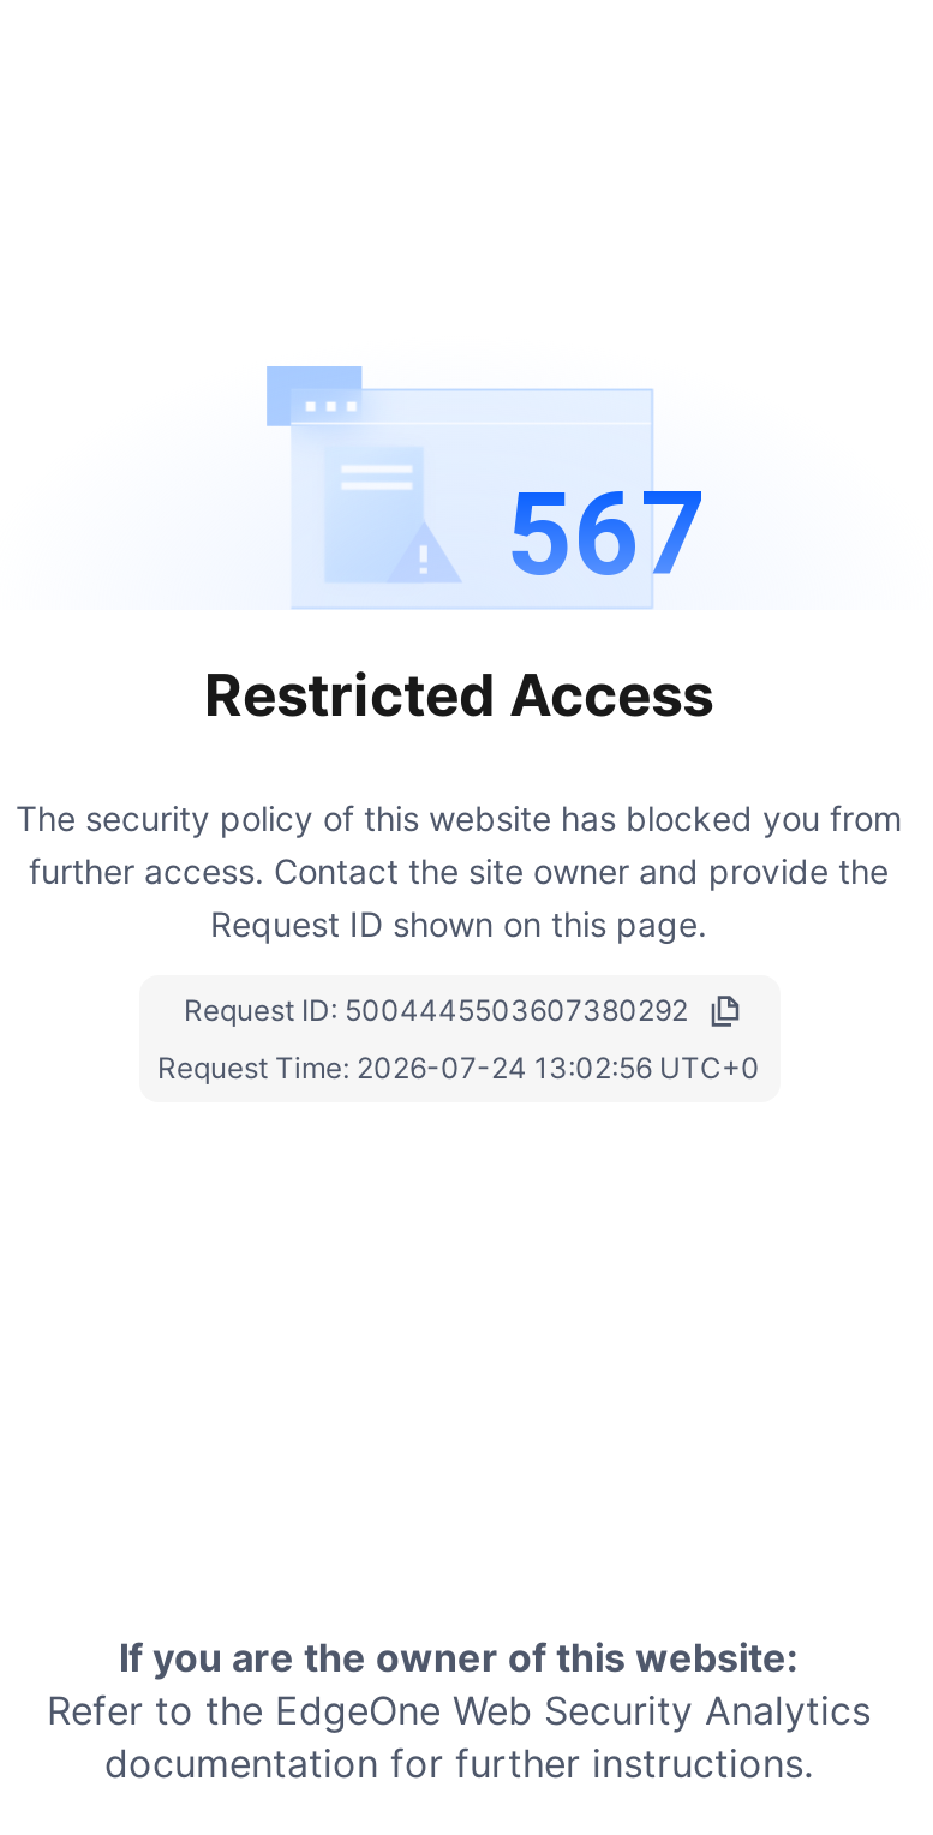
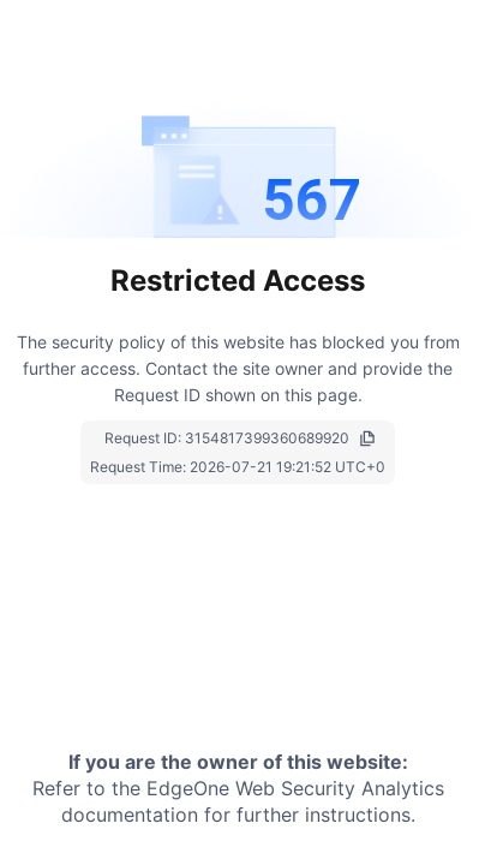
- Request ID: 5004445503607380292
+ Request ID: 3154817399360689920

- Request Time: 2026-07-24 13:02:56 UTC+0
+ Request Time: 2026-07-21 19:21:52 UTC+0
